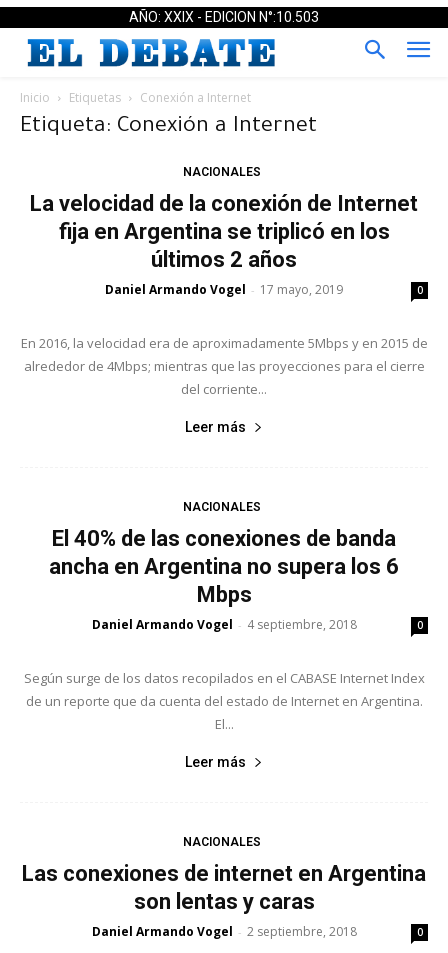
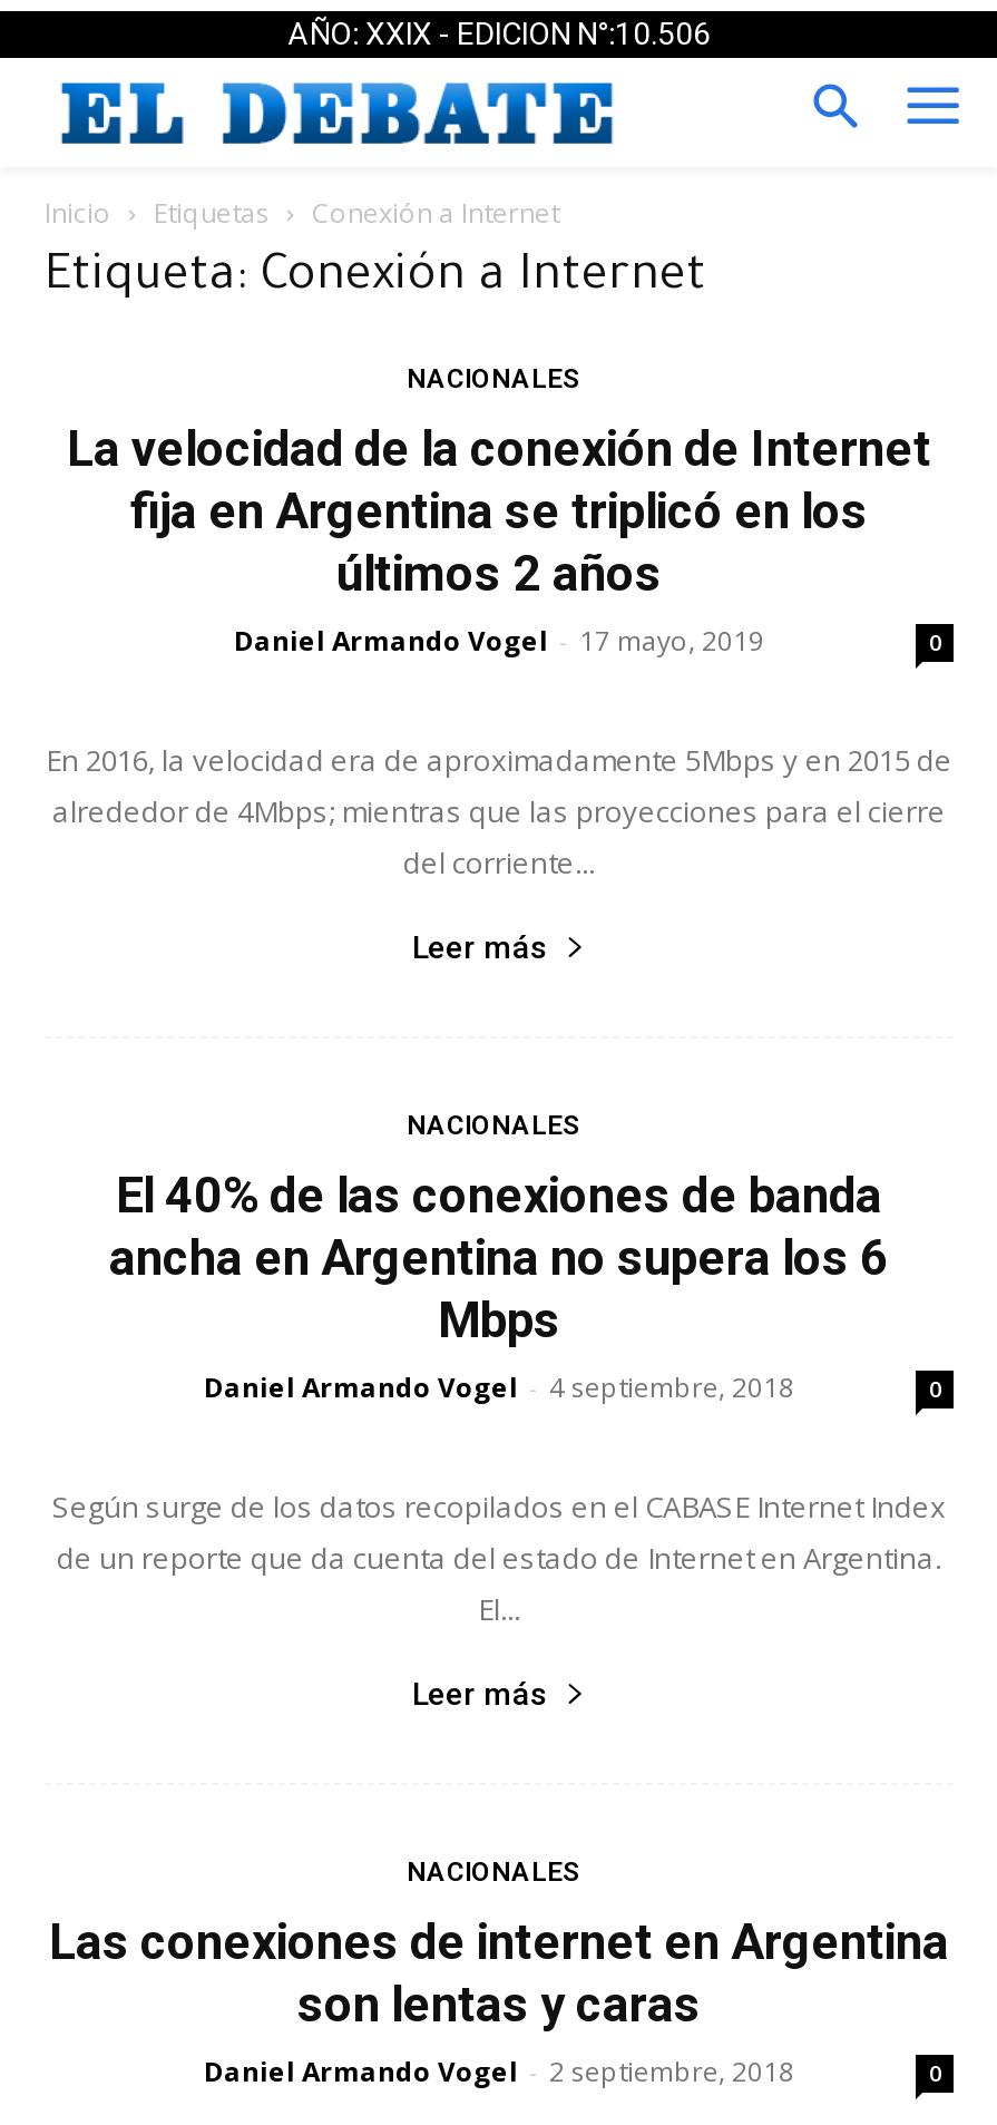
- AÑO: XXIX - EDICION N°:10.503
+ AÑO: XXIX - EDICION N°:10.506
